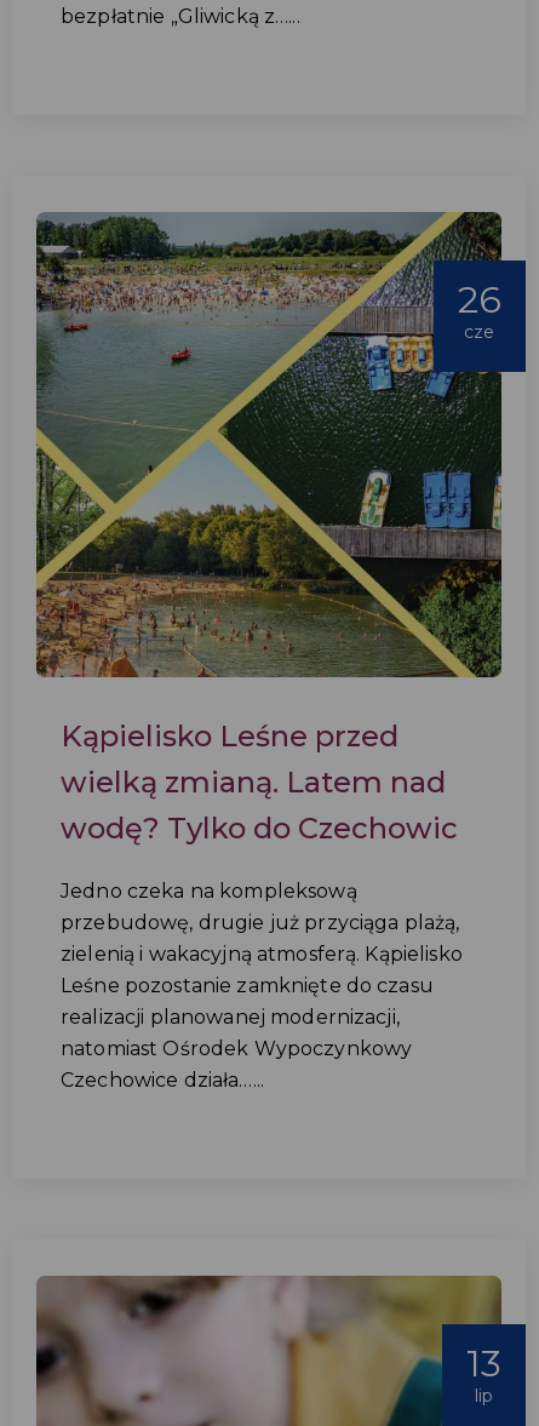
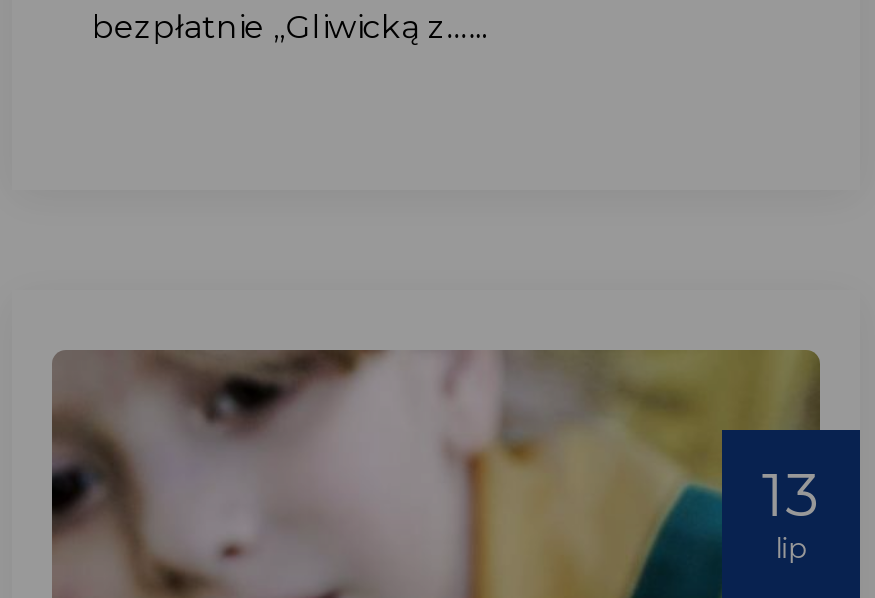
- [image]
- 26
- cze

- Kąpielisko Leśne przed
- wielką zmianą. Latem nad
- wodę? Tylko do Czechowic
- Jedno czeka na kompleksową
- przebudowę, drugie już przyciąga plażą,
- zielenią i wakacyjną atmosferą. Kąpielisko
- Leśne pozostanie zamknięte do czasu
- realizacji planowanej modernizacji,
- natomiast Ośrodek Wypoczynkowy
- Czechowice działa…...
